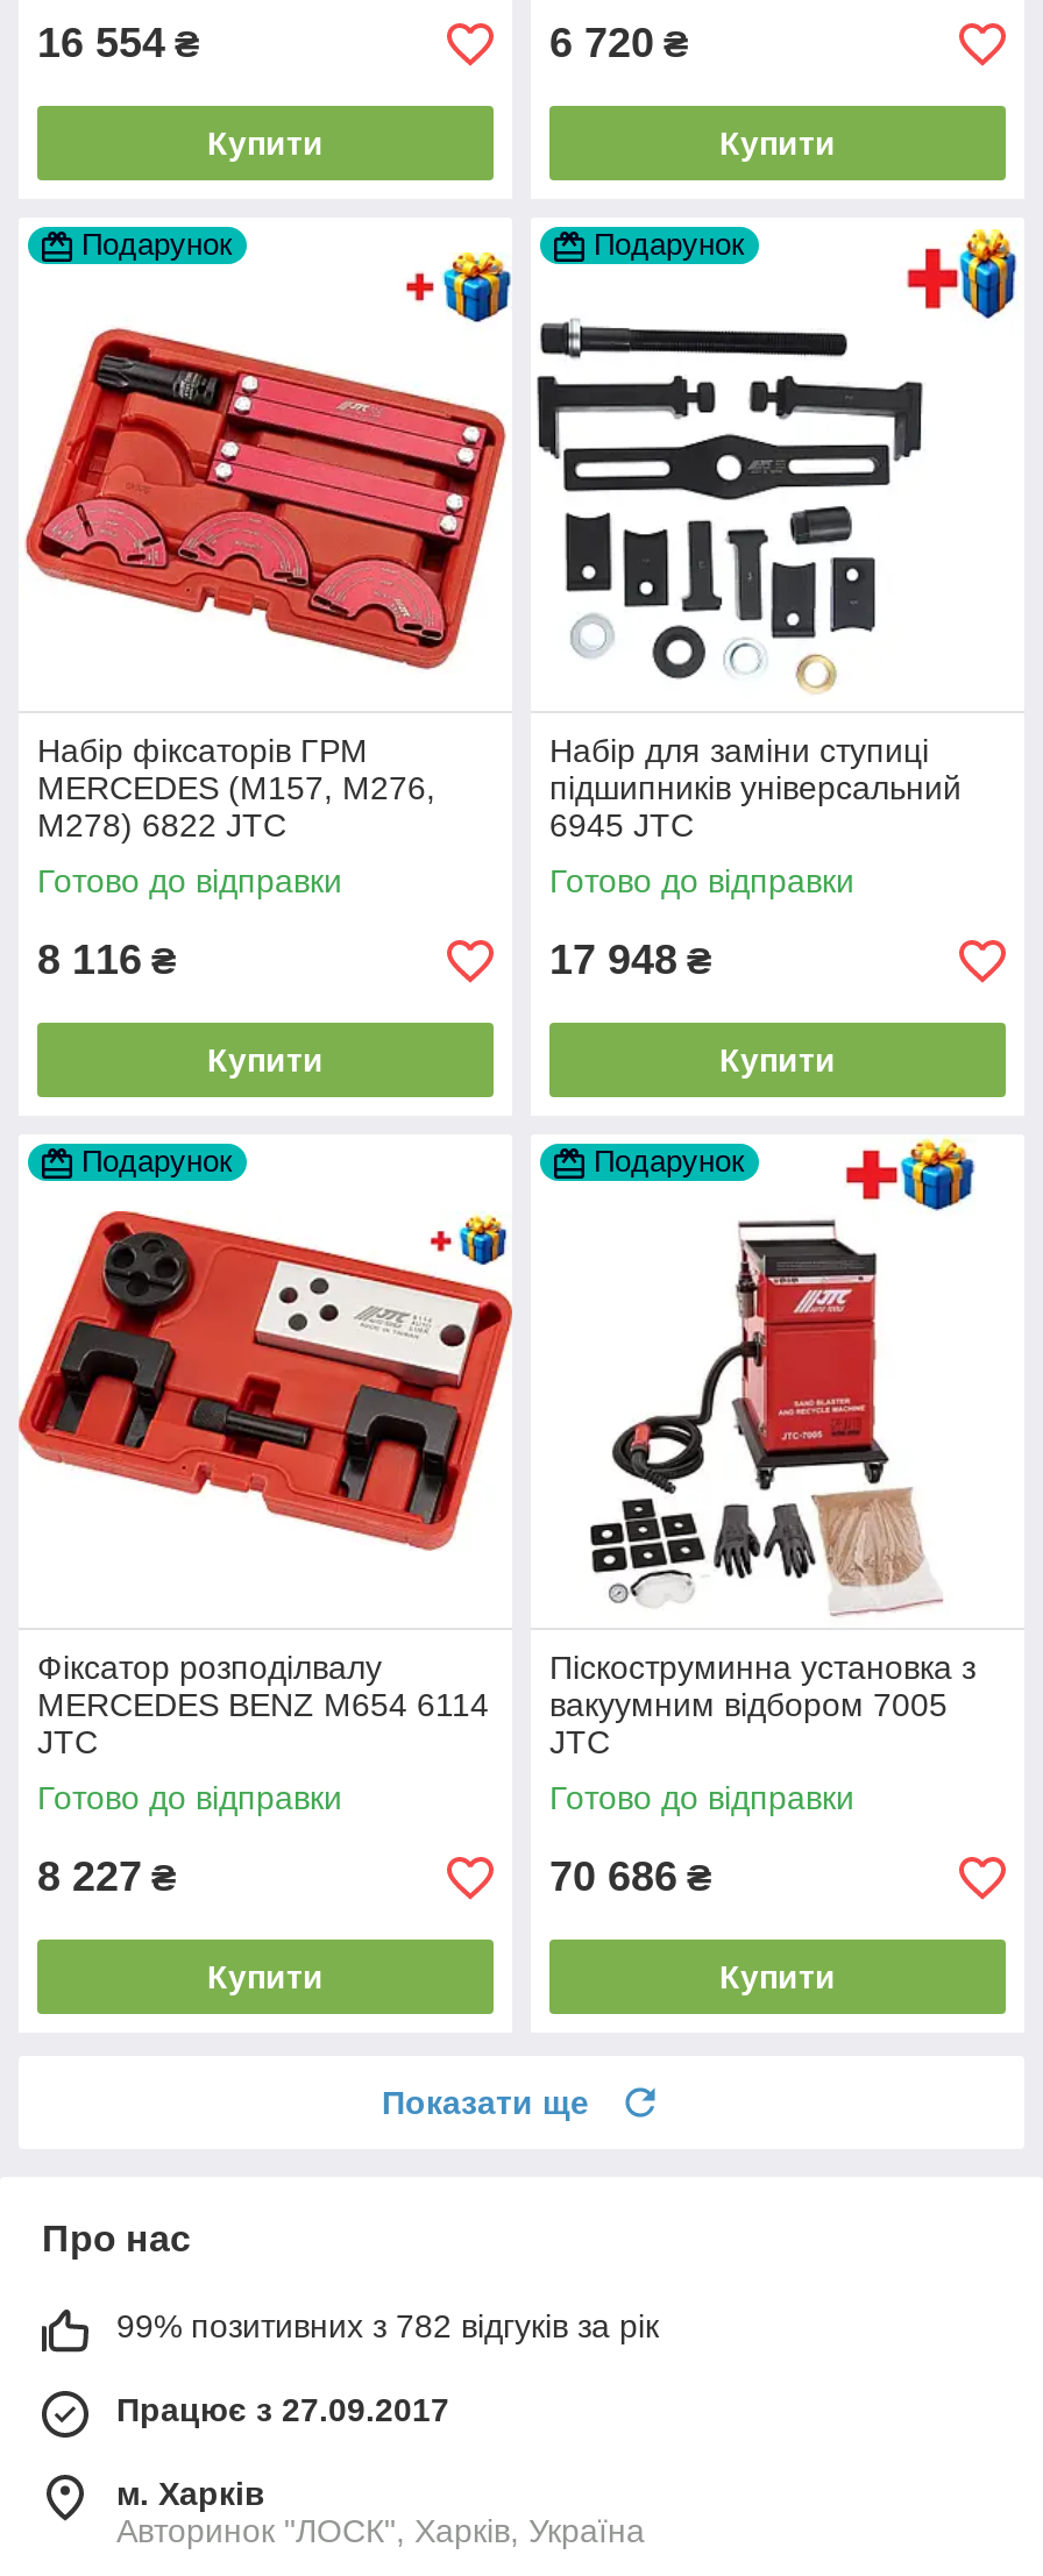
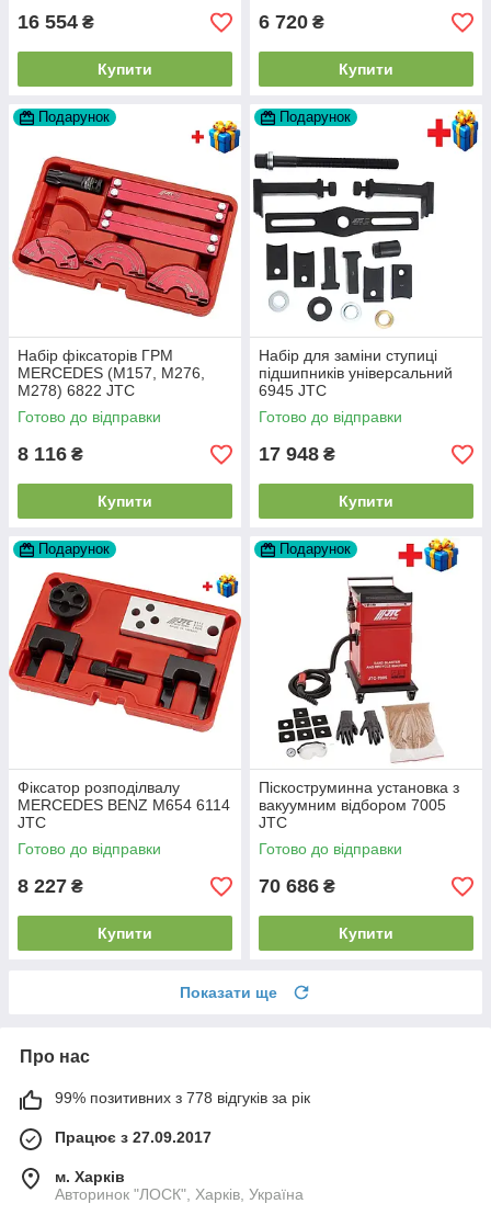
- 99% позитивних з 782 відгуків за рік
+ 99% позитивних з 778 відгуків за рік
